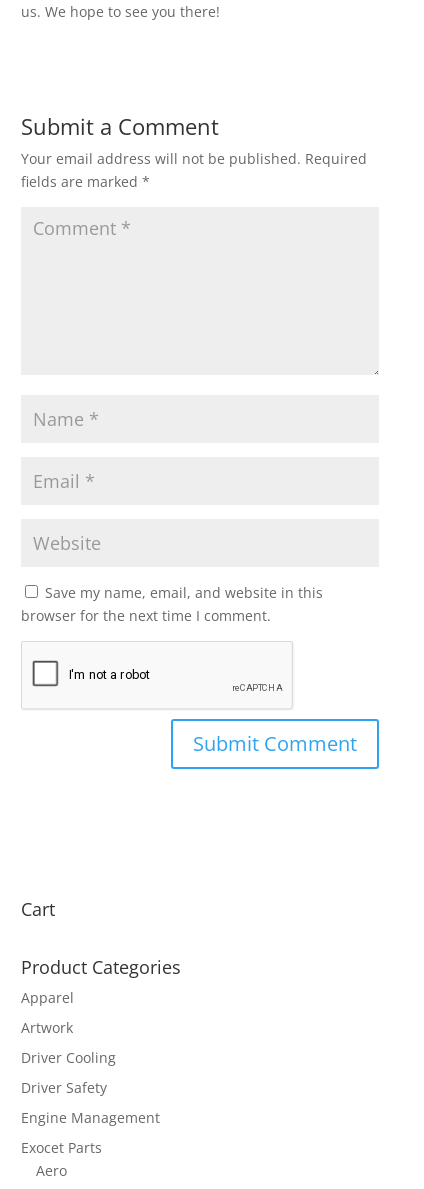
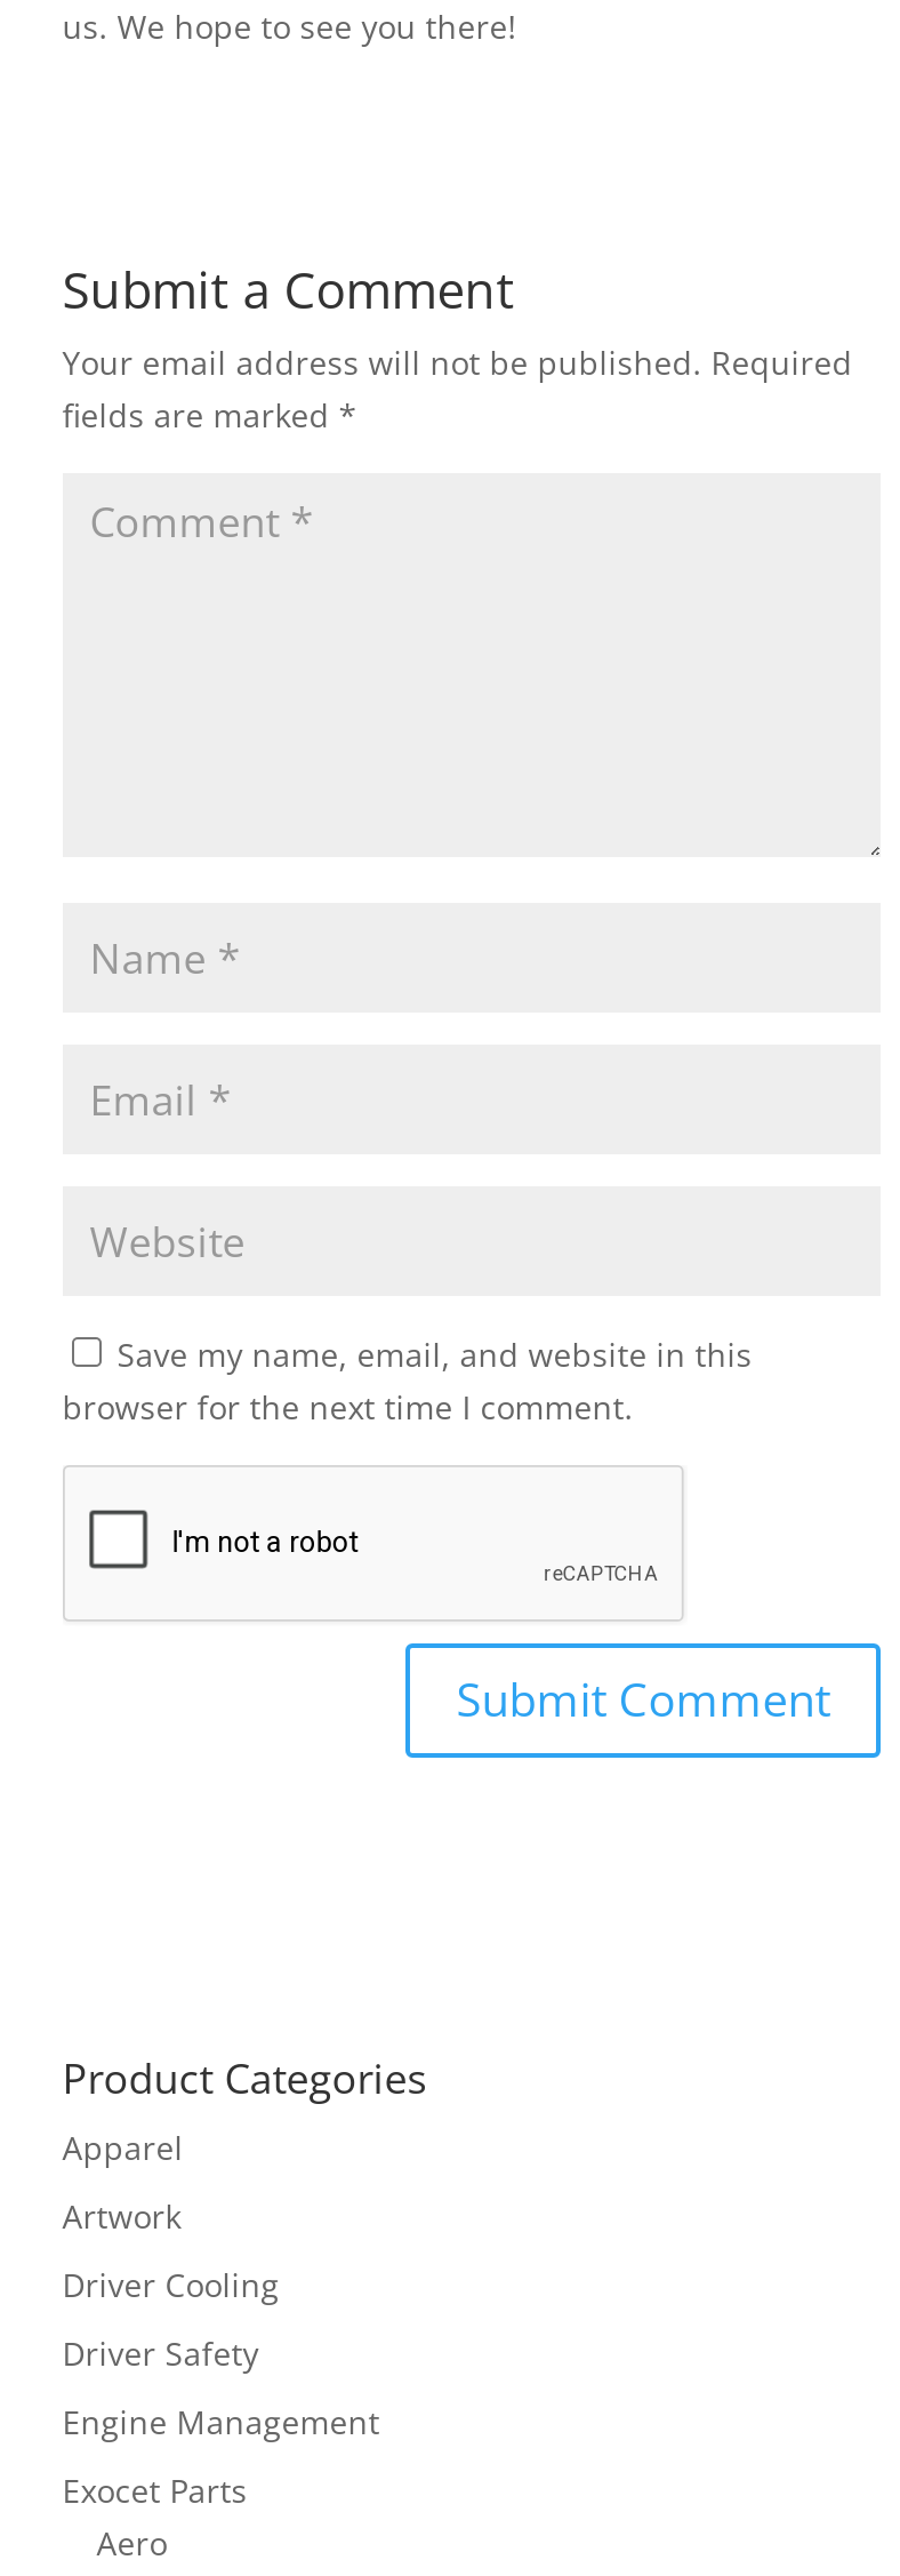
- Cart
